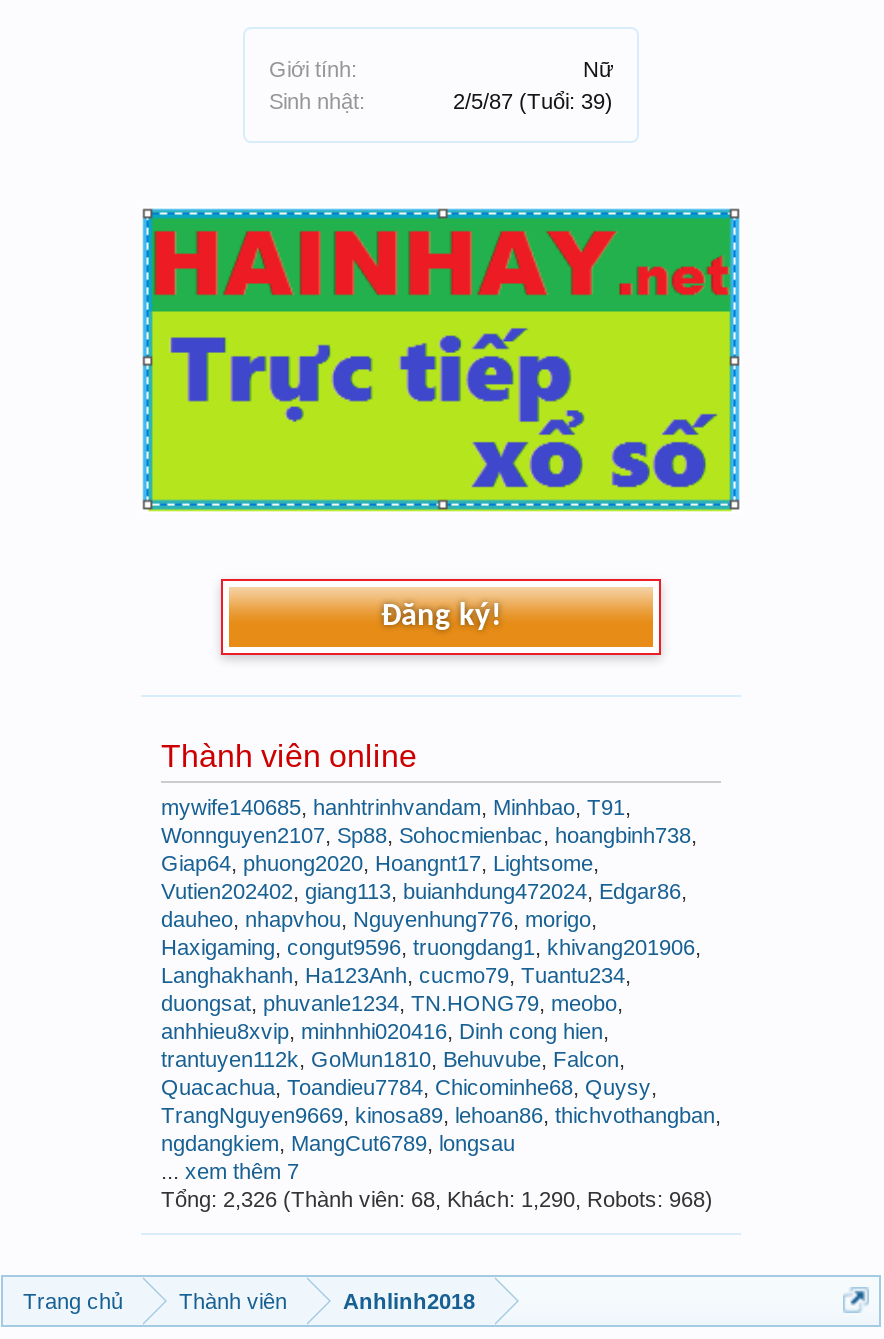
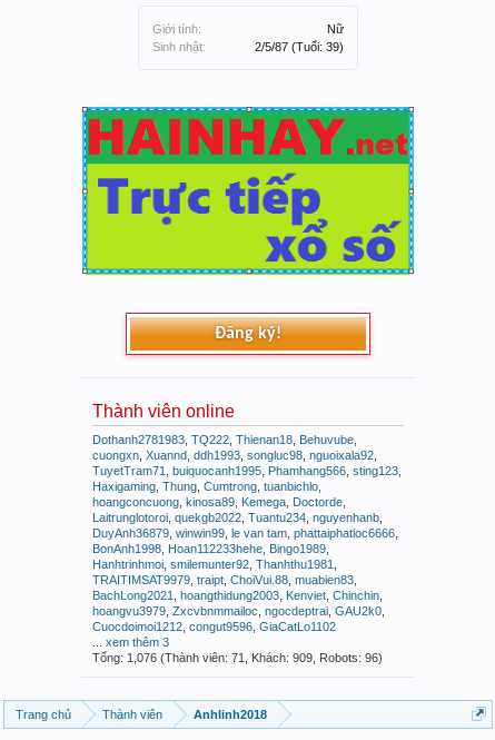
- mywife140685, hanhtrinhvandam, Minhbao, T91,
- Wonnguyen2107, Sp88, Sohocmienbac, hoangbinh738,
- Giap64, phuong2020, Hoangnt17, Lightsome,
- Vutien202402, giang113, buianhdung472024, Edgar86,
- dauheo, nhapvhou, Nguyenhung776, morigo,
- Haxigaming, congut9596, truongdang1, khivang201906,
- Langhakhanh, Ha123Anh, cucmo79, Tuantu234,
- duongsat, phuvanle1234, TN.HONG79, meobo,
- anhhieu8xvip, minhnhi020416, Dinh cong hien,
- trantuyen112k, GoMun1810, Behuvube, Falcon,
- Quacachua, Toandieu7784, Chicominhe68, Quysy,
- TrangNguyen9669, kinosa89, lehoan86, thichvothangban,
- ngdangkiem, MangCut6789, longsau
- ... xem thêm 7
- Tổng: 2,326 (Thành viên: 68, Khách: 1,290, Robots: 968)
+ Dothanh2781983, TQ222, Thienan18, Behuvube,
+ cuongxn, Xuannd, ddh1993, songluc98, nguoixala92,
+ TuyetTram71, buiquocanh1995, Phamhang566, sting123,
+ Haxigaming, Thung, Cumtrong, tuanbichlo,
+ hoangconcuong, kinosa89, Kemega, Doctorde,
+ Laitrunglotoroi, quekgb2022, Tuantu234, nguyenhanb,
+ DuyAnh36879, winwin99, le van tam, phattaiphatloc6666,
+ BonAnh1998, Hoan112233hehe, Bingo1989,
+ Hanhtrinhmoi, smilemunter92, Thanhthu1981,
+ TRAITIMSAT9979, traipt, ChoiVui.88, muabien83,
+ BachLong2021, hoangthidung2003, Kenviet, Chinchin,
+ hoangvu3979, Zxcvbnmmailoc, ngocdeptrai, GAU2k0,
+ Cuocdoimoi1212, congut9596, GiaCatLo1102
+ ... xem thêm 3
+ Tổng: 1,076 (Thành viên: 71, Khách: 909, Robots: 96)
